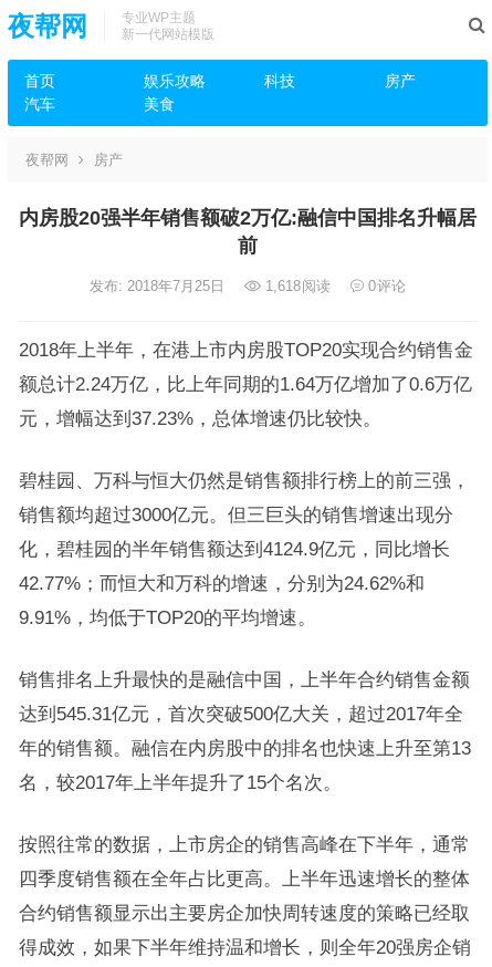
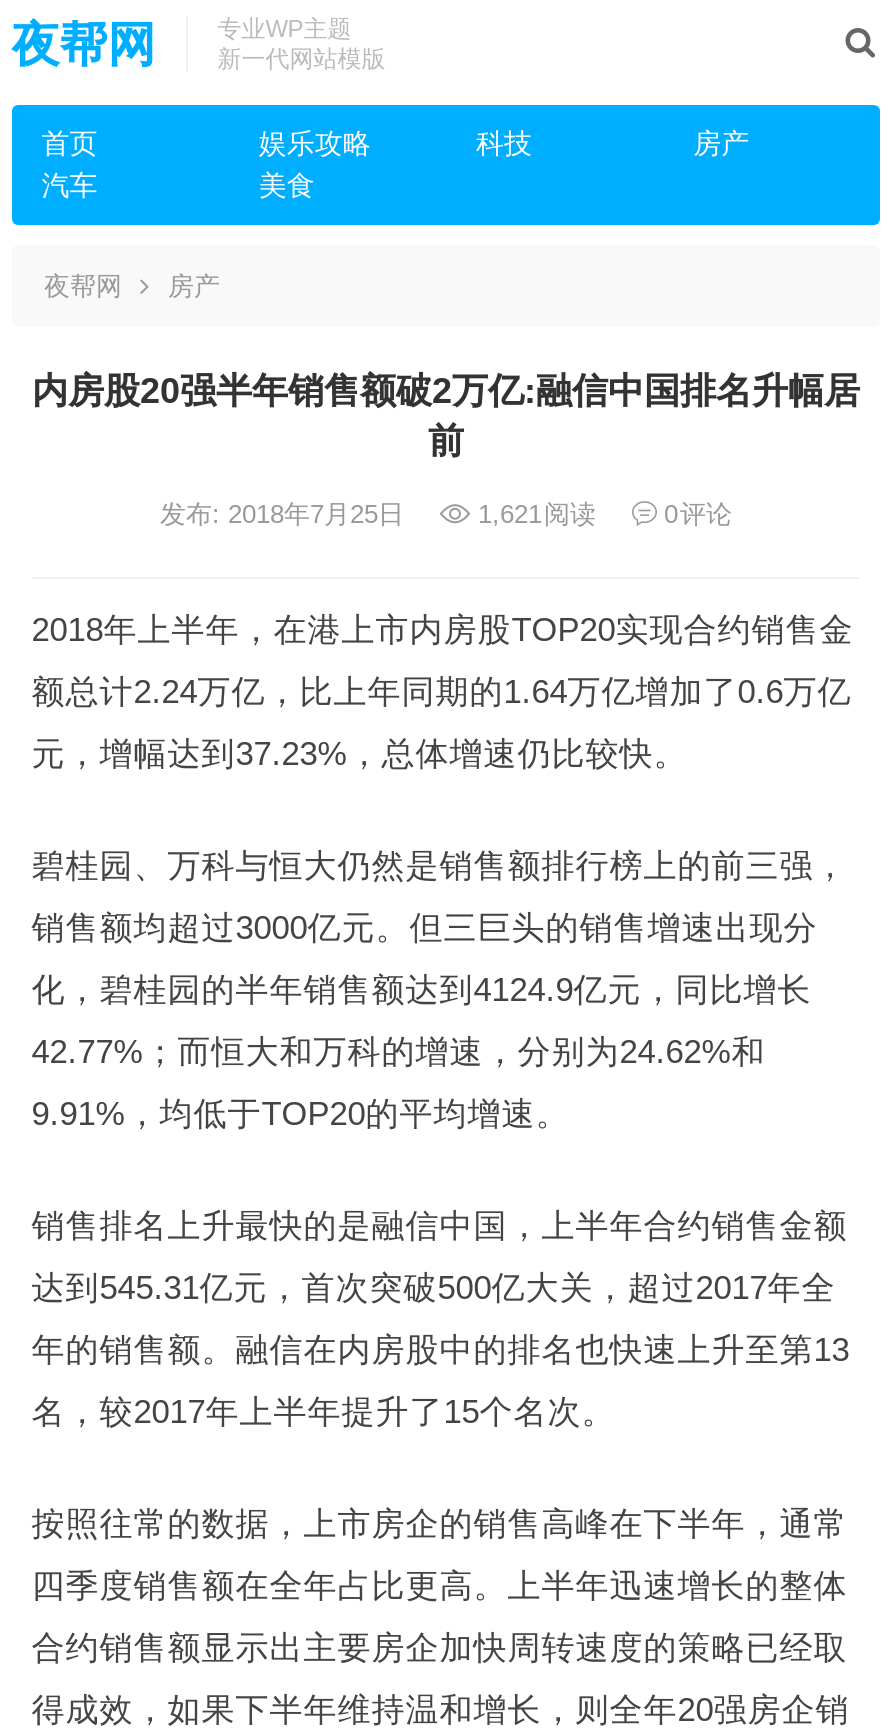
- 发布: 2018年7月25日 1,618阅读 0评论
+ 发布: 2018年7月25日 1,621阅读 0评论
